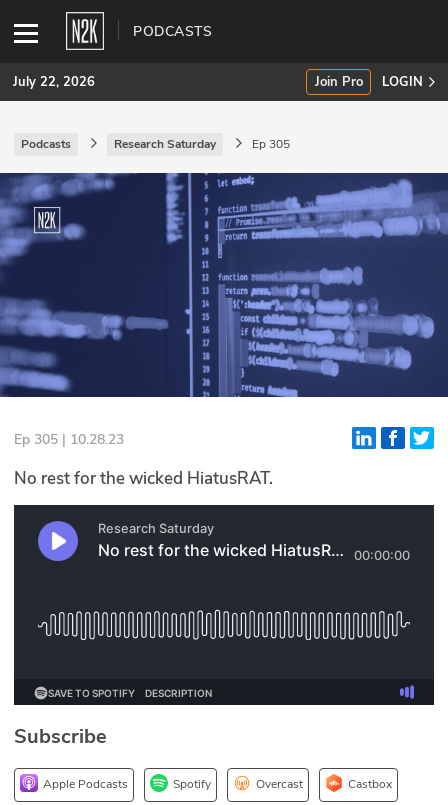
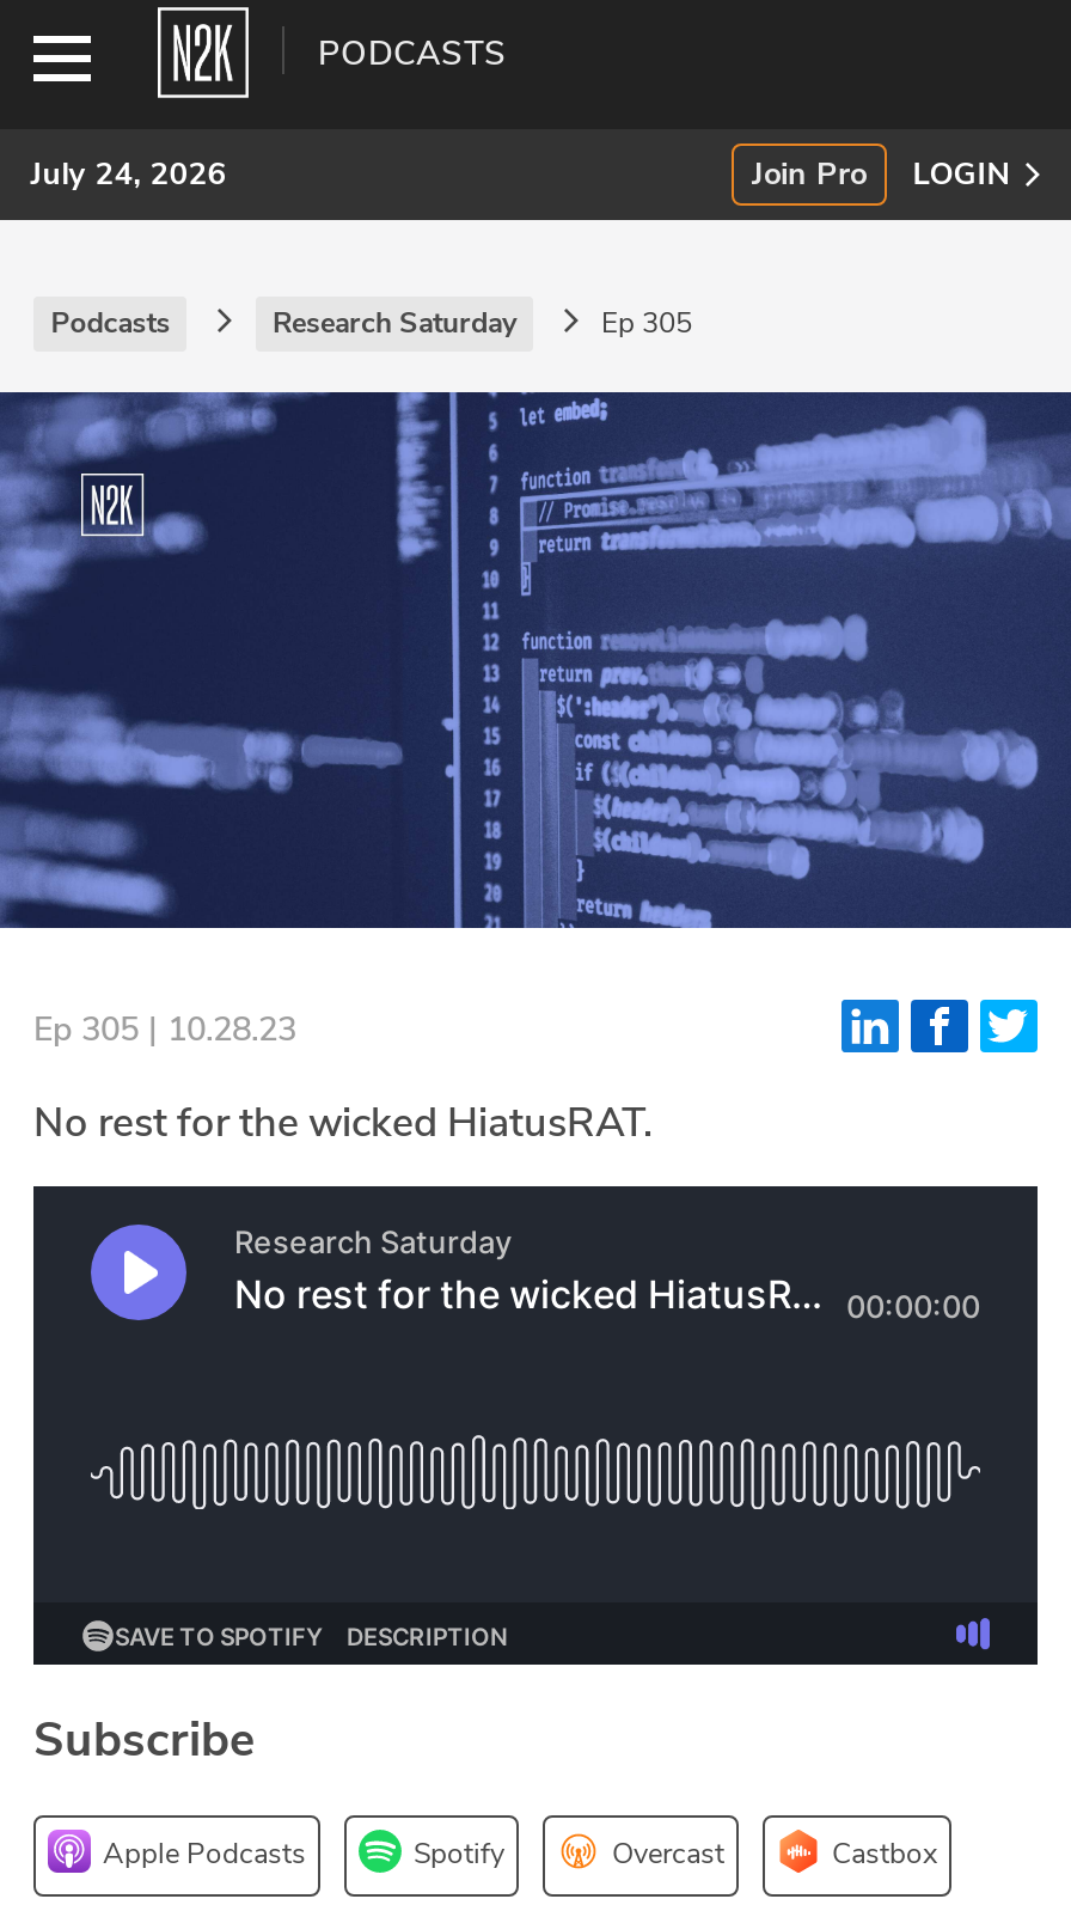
- July 22, 2026
+ July 24, 2026
